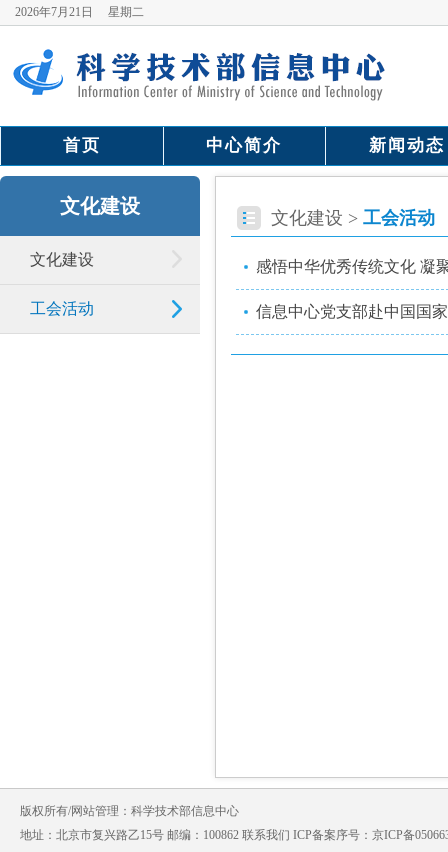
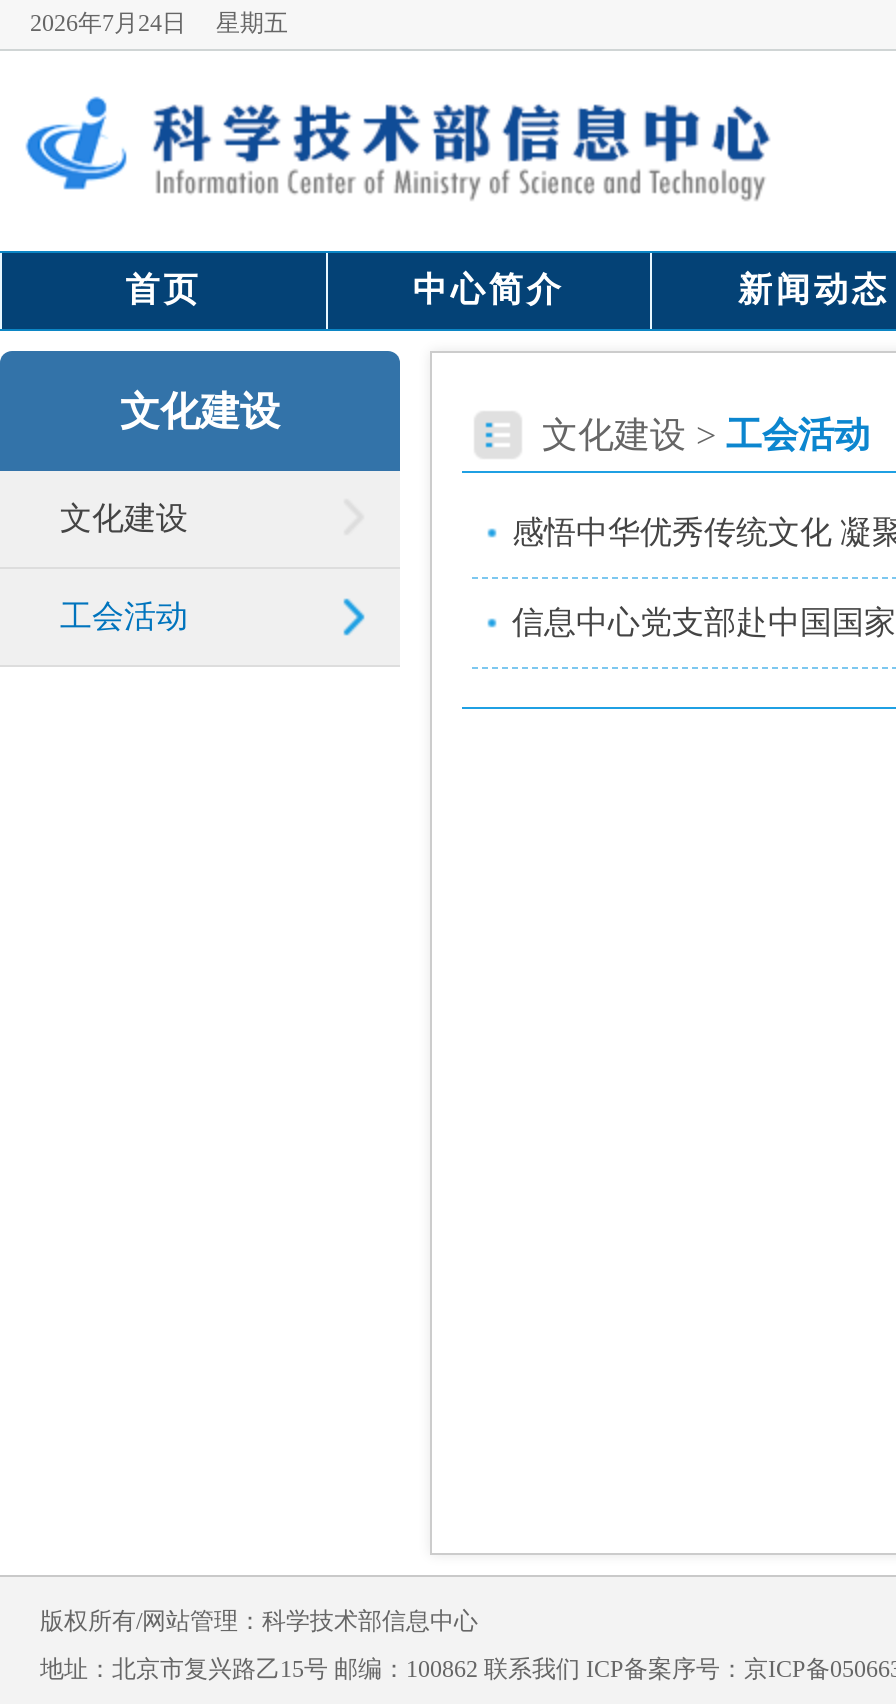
- 2026年7月21日 星期二
+ 2026年7月24日 星期五
